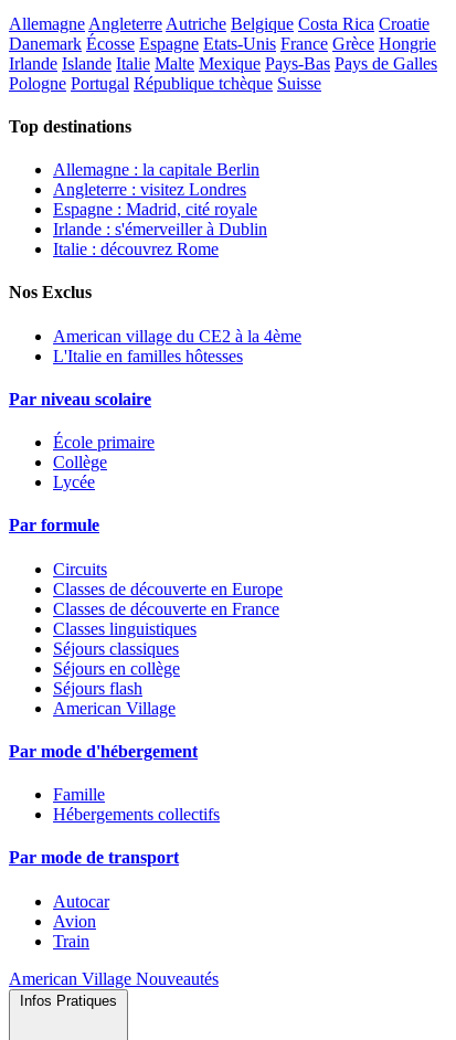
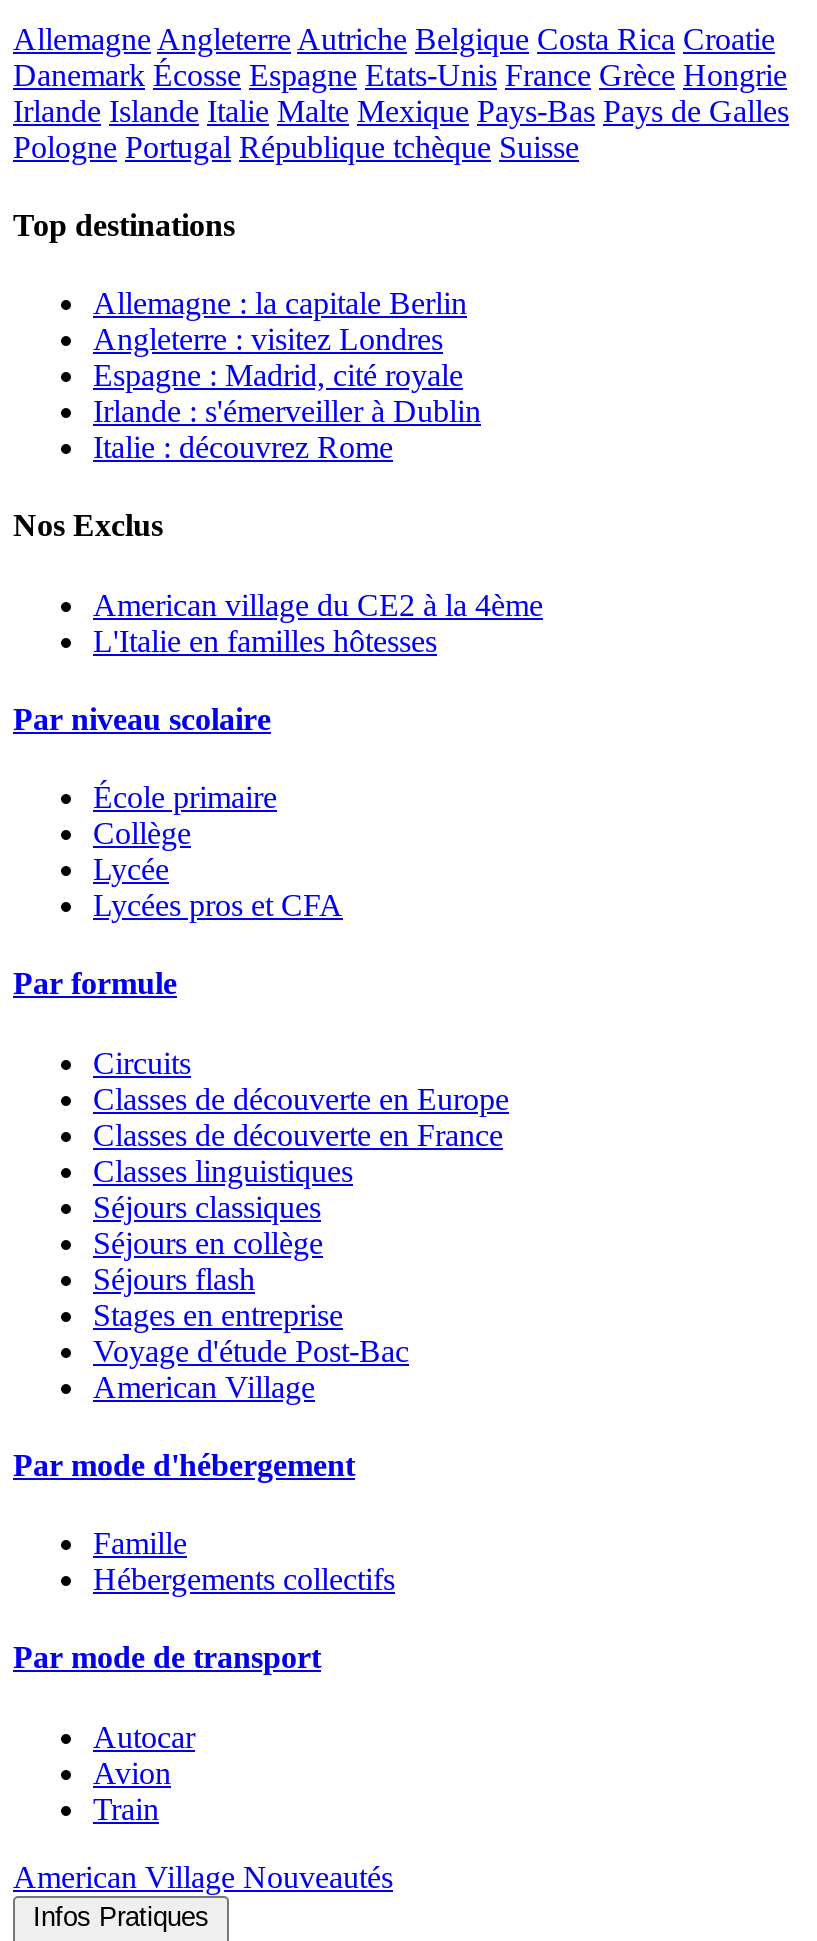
+ Lycées pros et CFA

+ Stages en entreprise
+ Voyage d'étude Post-Bac
